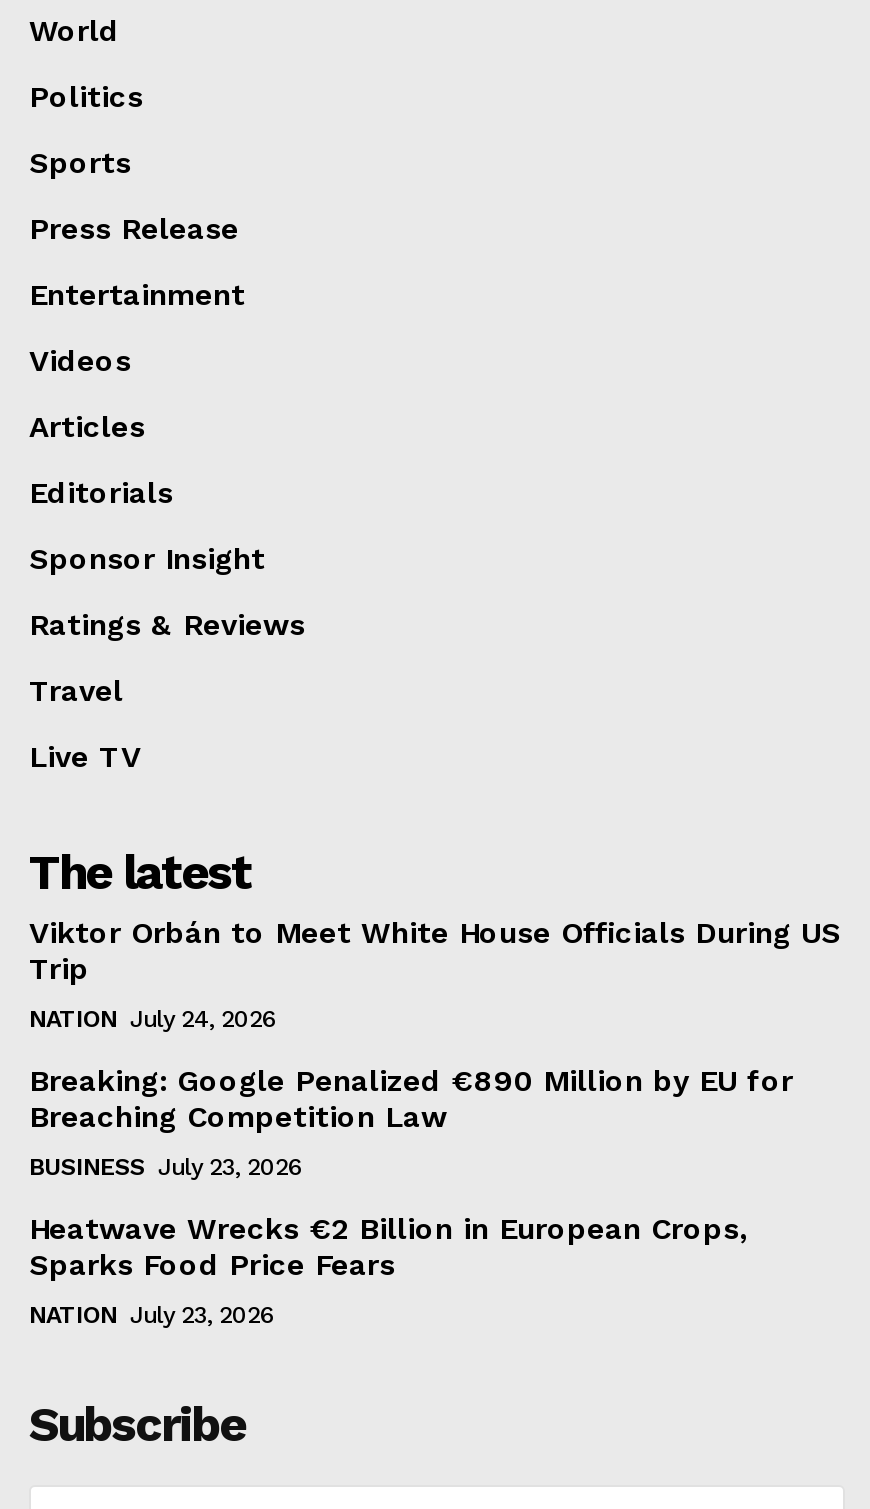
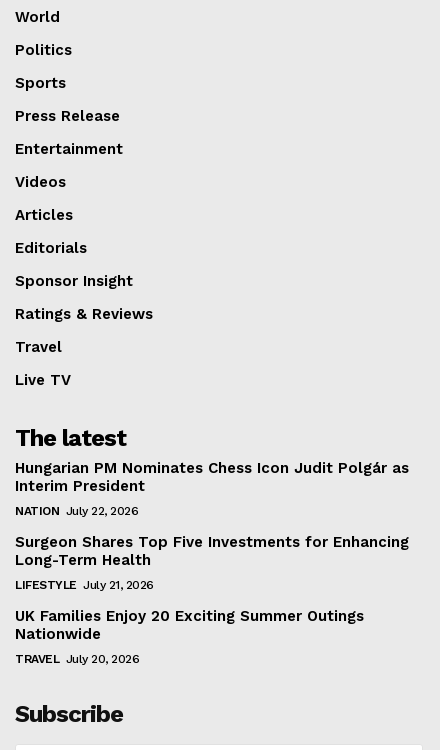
- Viktor Orbán to Meet White House Officials During US
- Trip
+ Hungarian PM Nominates Chess Icon Judit Polgár as
+ Interim President

- NATION July 24, 2026
+ NATION July 22, 2026

- Breaking: Google Penalized €890 Million by EU for
- Breaching Competition Law
+ Surgeon Shares Top Five Investments for Enhancing
+ Long-Term Health

- BUSINESS July 23, 2026
+ LIFESTYLE July 21, 2026

- Heatwave Wrecks €2 Billion in European Crops,
- Sparks Food Price Fears
+ UK Families Enjoy 20 Exciting Summer Outings
+ Nationwide

- NATION July 23, 2026
+ TRAVEL July 20, 2026
